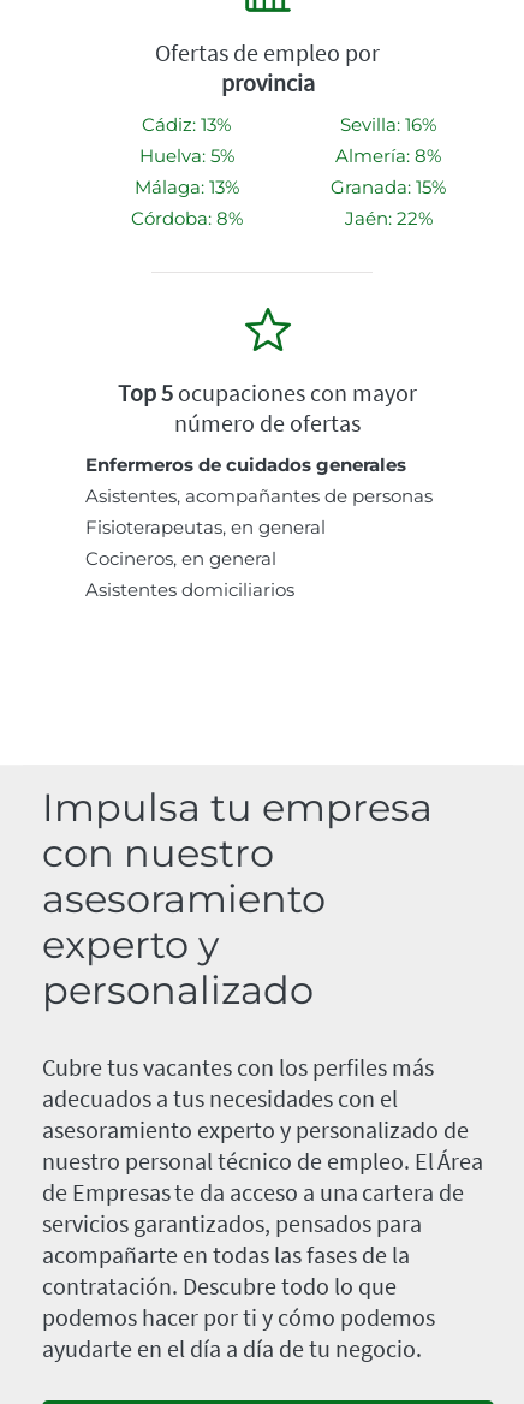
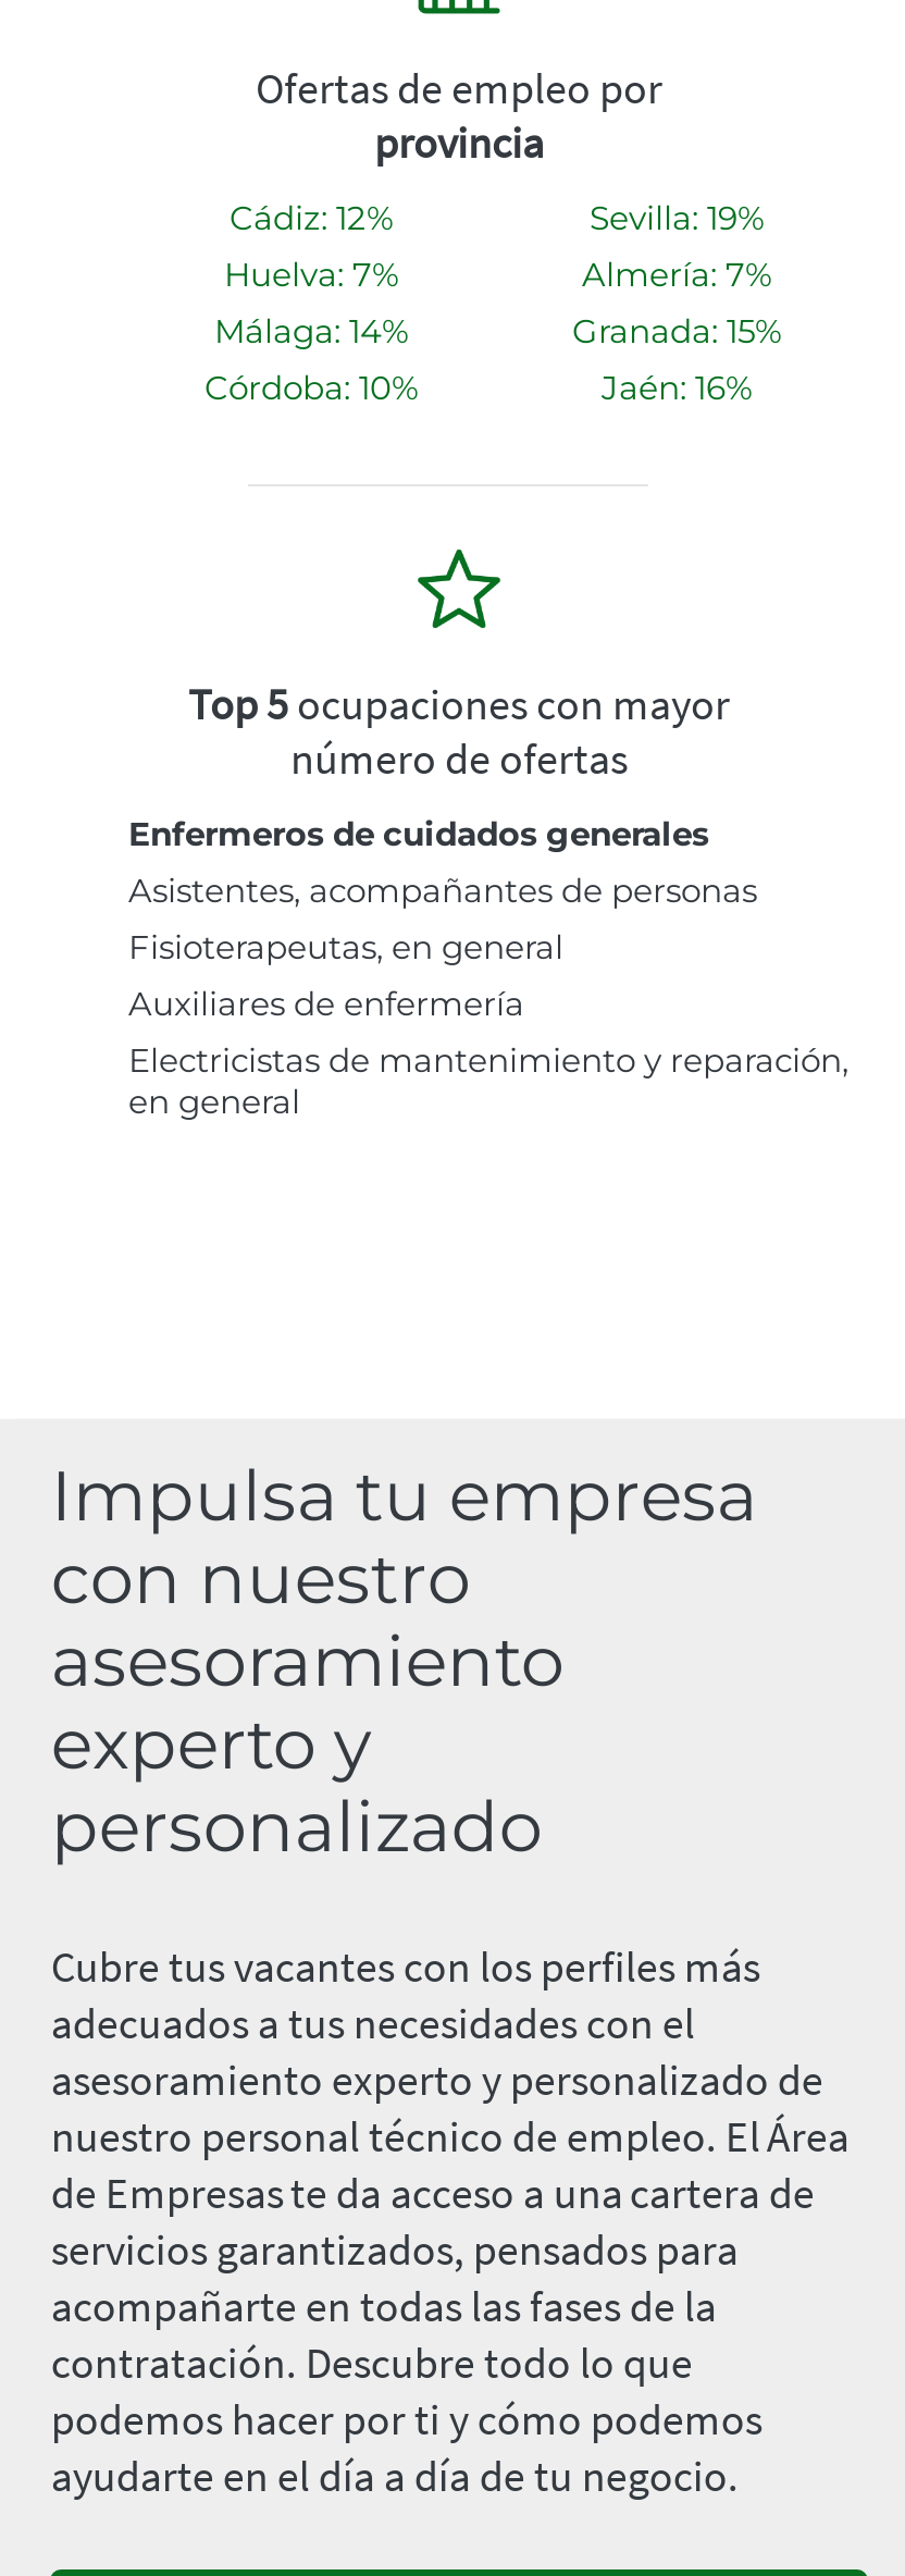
- Cádiz: 13%
+ Cádiz: 12%

- Sevilla: 16%
+ Sevilla: 19%

- Huelva: 5%
+ Huelva: 7%

- Almería: 8%
+ Almería: 7%

- Málaga: 13%
+ Málaga: 14%

- Córdoba: 8%
+ Córdoba: 10%

- Jaén: 22%
+ Jaén: 16%

- Cocineros, en general
- Asistentes domiciliarios
+ Auxiliares de enfermería
+ Electricistas de mantenimiento y reparación,
+ en general
